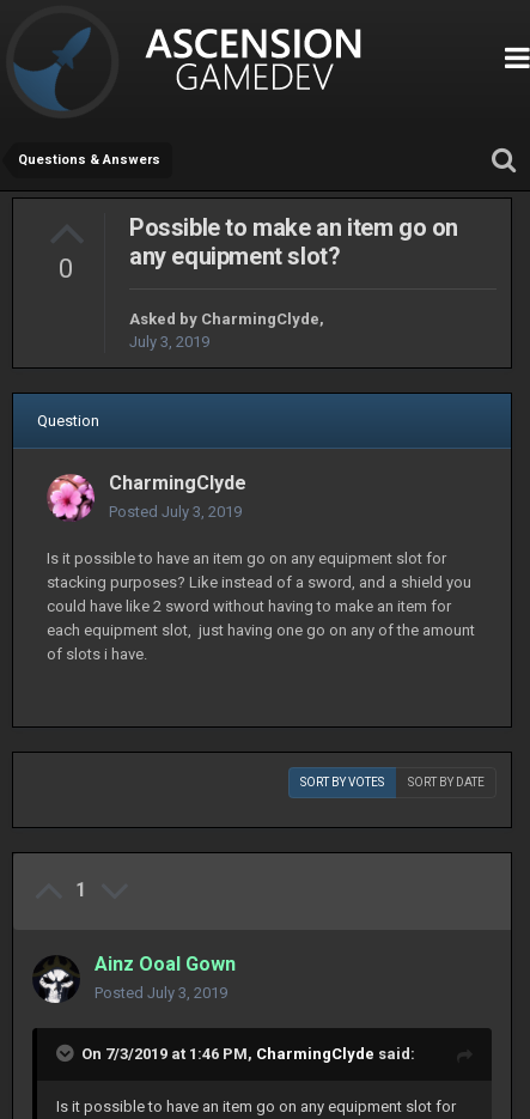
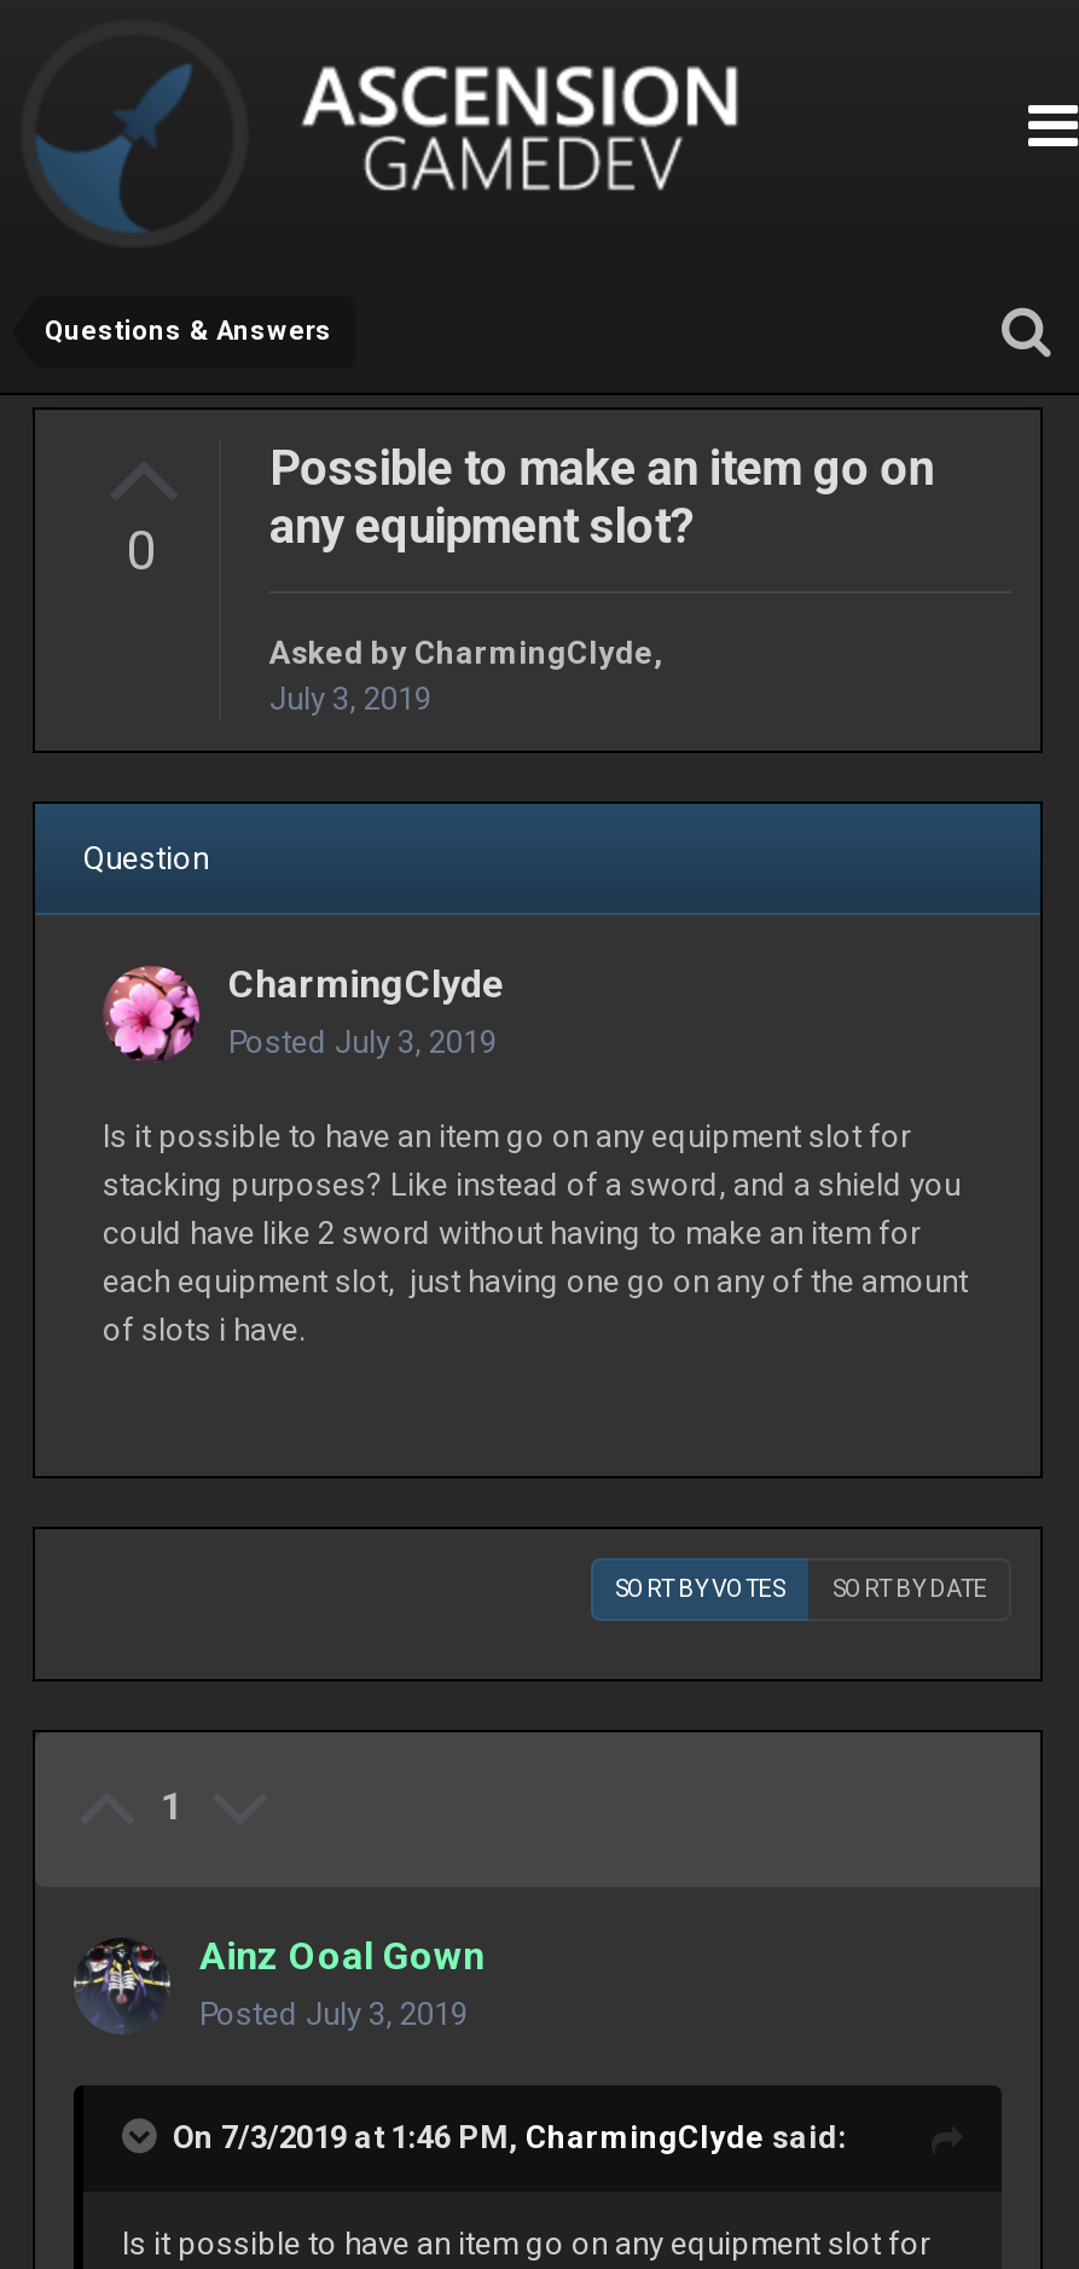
- [image]
+ [image]
